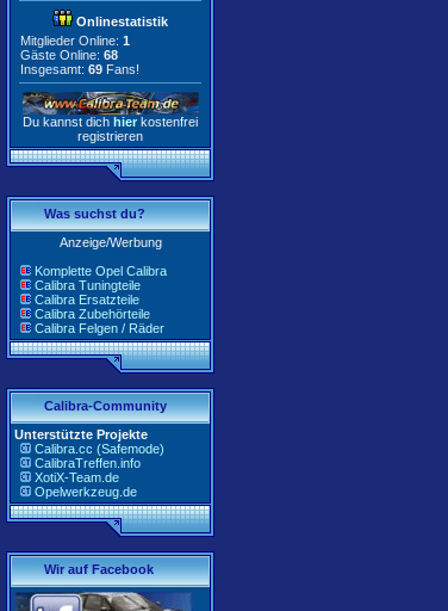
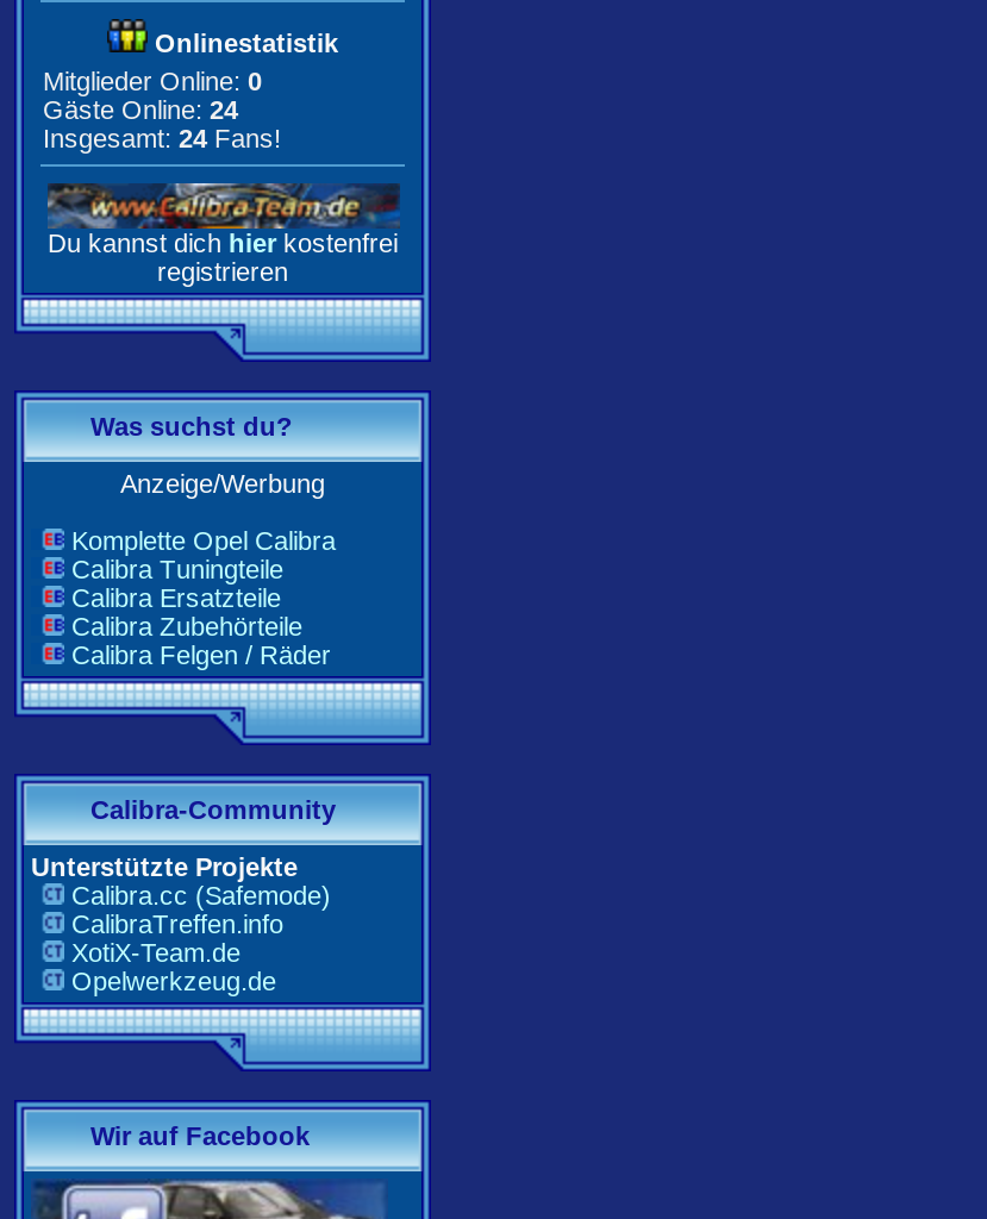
- Mitglieder Online: 1
+ Mitglieder Online: 0

- Gäste Online: 68
+ Gäste Online: 24

- Insgesamt: 69 Fans!
+ Insgesamt: 24 Fans!
